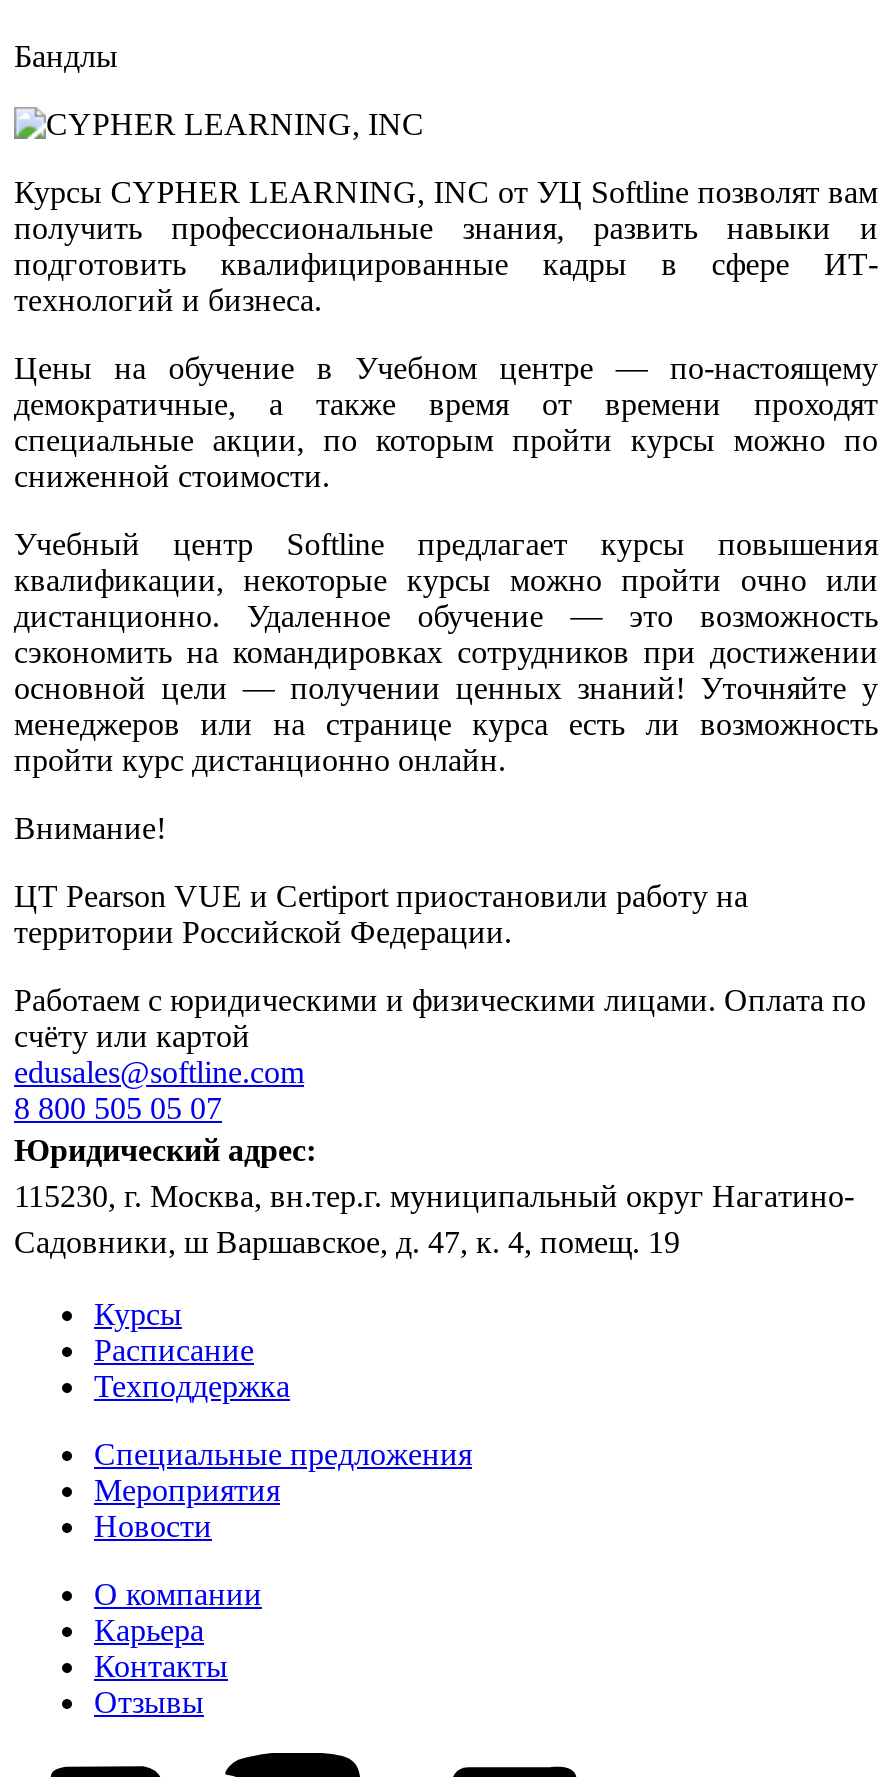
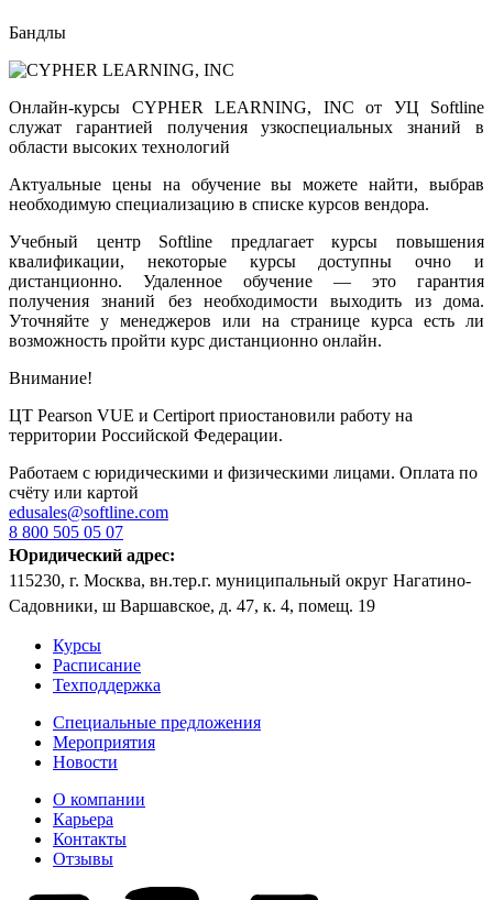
- Курсы CYPHER LEARNING, INC от УЦ Softline позволят вам
- получить профессиональные знания, развить навыки и
- подготовить квалифицированные кадры в сфере ИТ-
- технологий и бизнеса.
+ Онлайн-курсы CYPHER LEARNING, INC от УЦ Softline
+ служат гарантией получения узкоспециальных знаний в
+ области высоких технологий

- Цены на обучение в Учебном центре — по-настоящему
- демократичные, а также время от времени проходят
- специальные акции, по которым пройти курсы можно по
- сниженной стоимости.
+ Актуальные цены на обучение вы можете найти, выбрав
+ необходимую специализацию в списке курсов вендора.

- квалификации, некоторые курсы можно пройти очно или
- дистанционно. Удаленное обучение — это возможность
- сэкономить на командировках сотрудников при достижении
- основной цели — получении ценных знаний! Уточняйте у
- менеджеров или на странице курса есть ли возможность
- пройти курс дистанционно онлайн.
+ квалификации, некоторые курсы доступны очно и
+ дистанционно. Удаленное обучение — это гарантия
+ получения знаний без необходимости выходить из дома.
+ Уточняйте у менеджеров или на странице курса есть ли
+ возможность пройти курс дистанционно онлайн.
